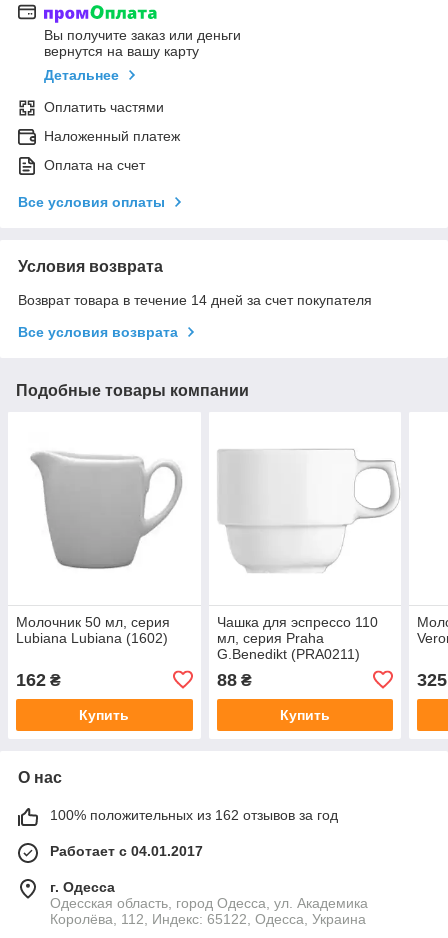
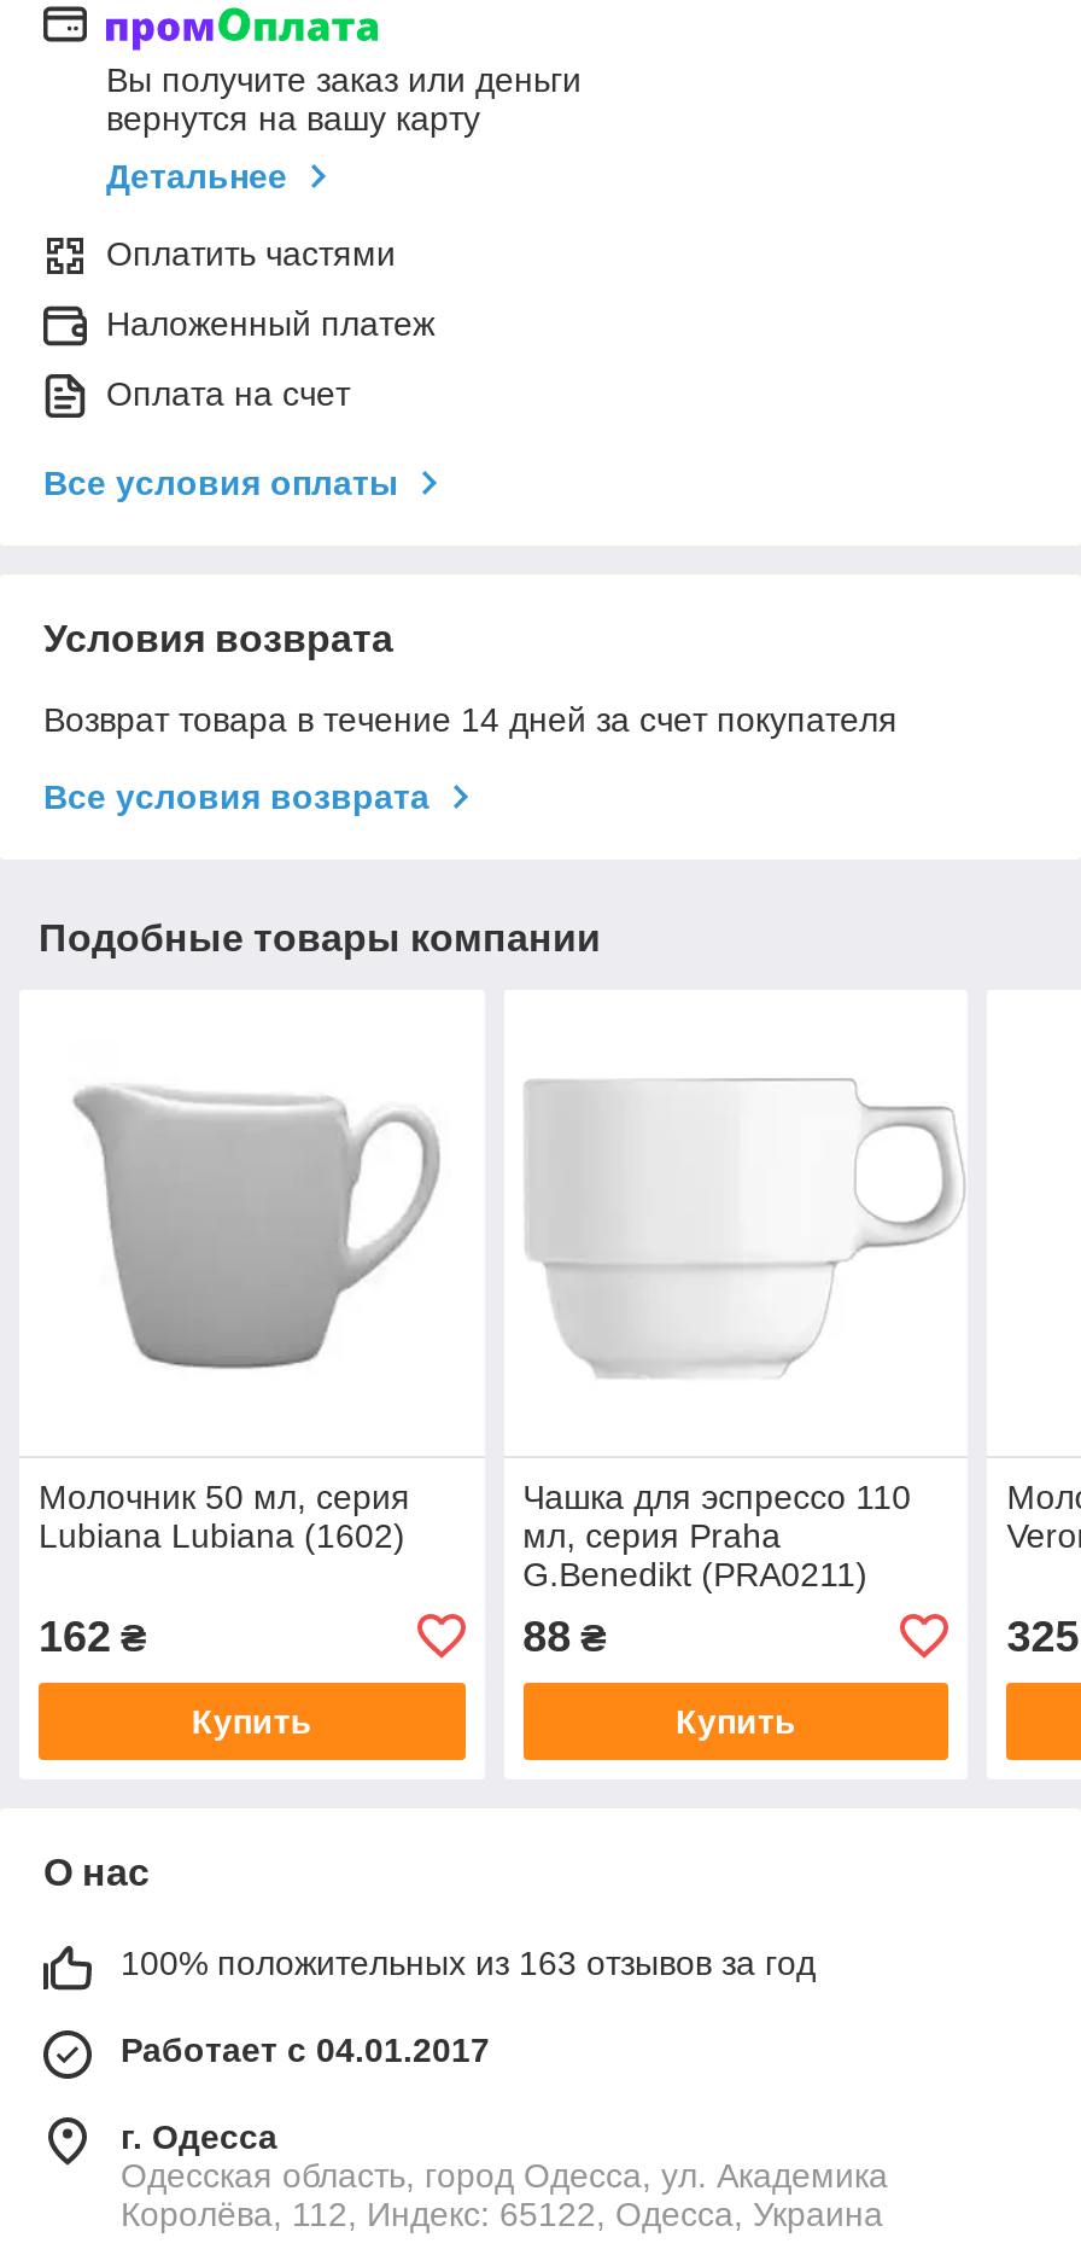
- 100% положительных из 162 отзывов за год
+ 100% положительных из 163 отзывов за год
